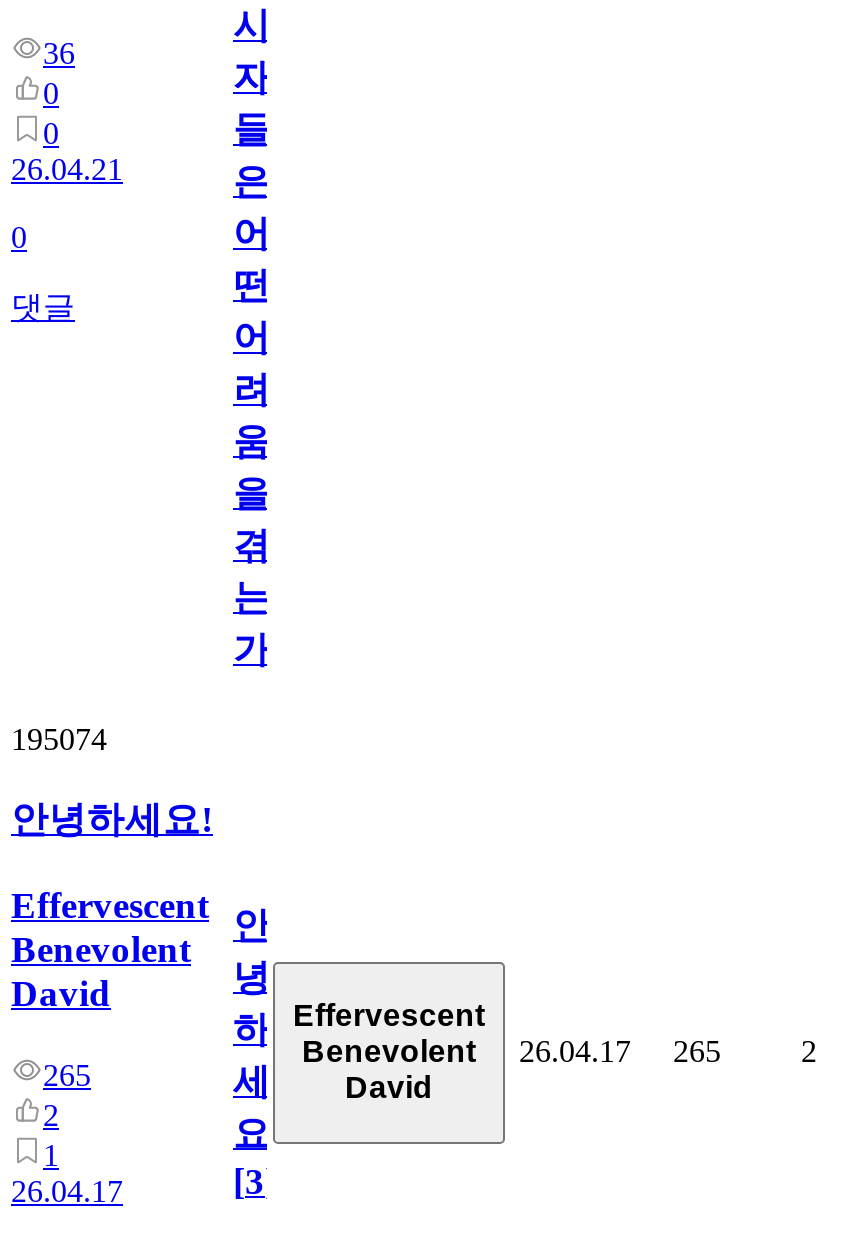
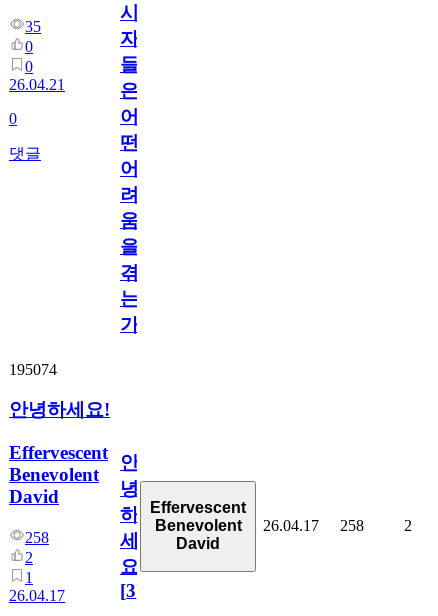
- 36
+ 35

- Benevolent 26.04.17 265
+ Benevolent 26.04.17 258

- 265
+ 258
